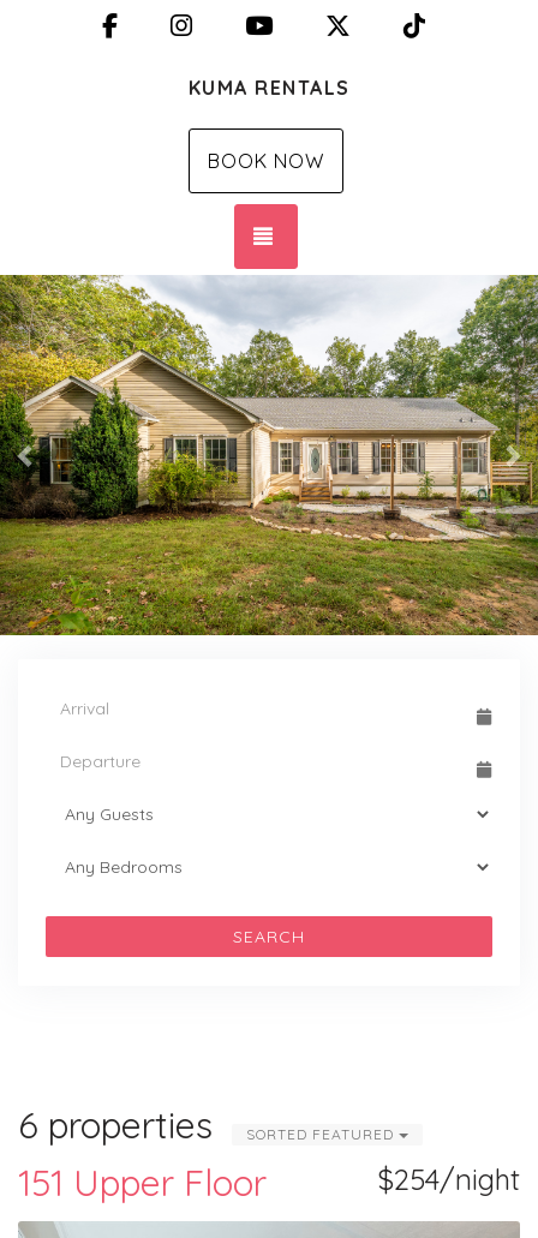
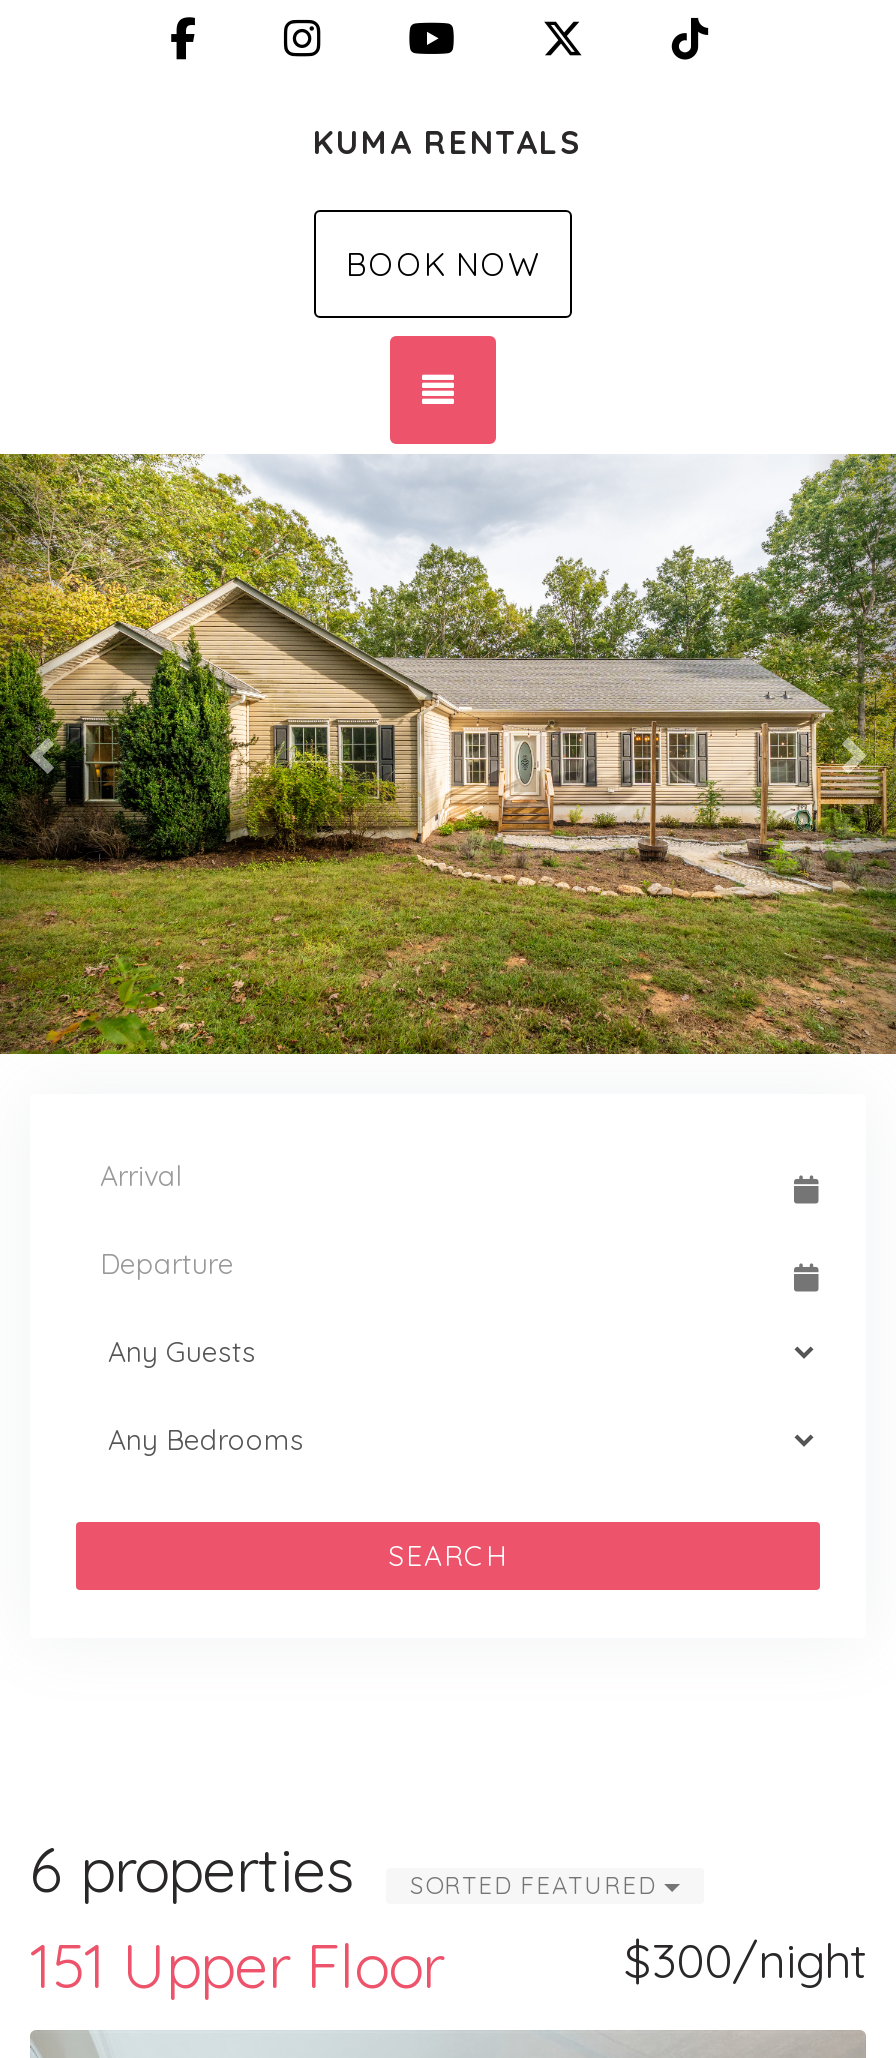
- $254/night
+ $300/night
